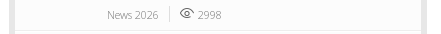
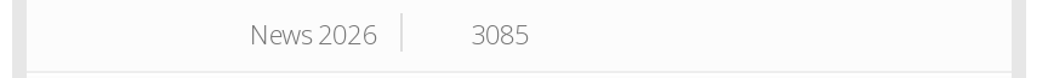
- 2998
+ 3085
